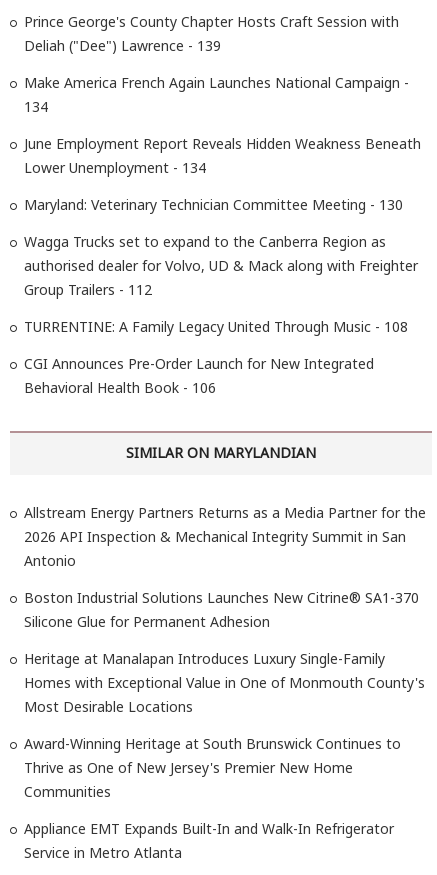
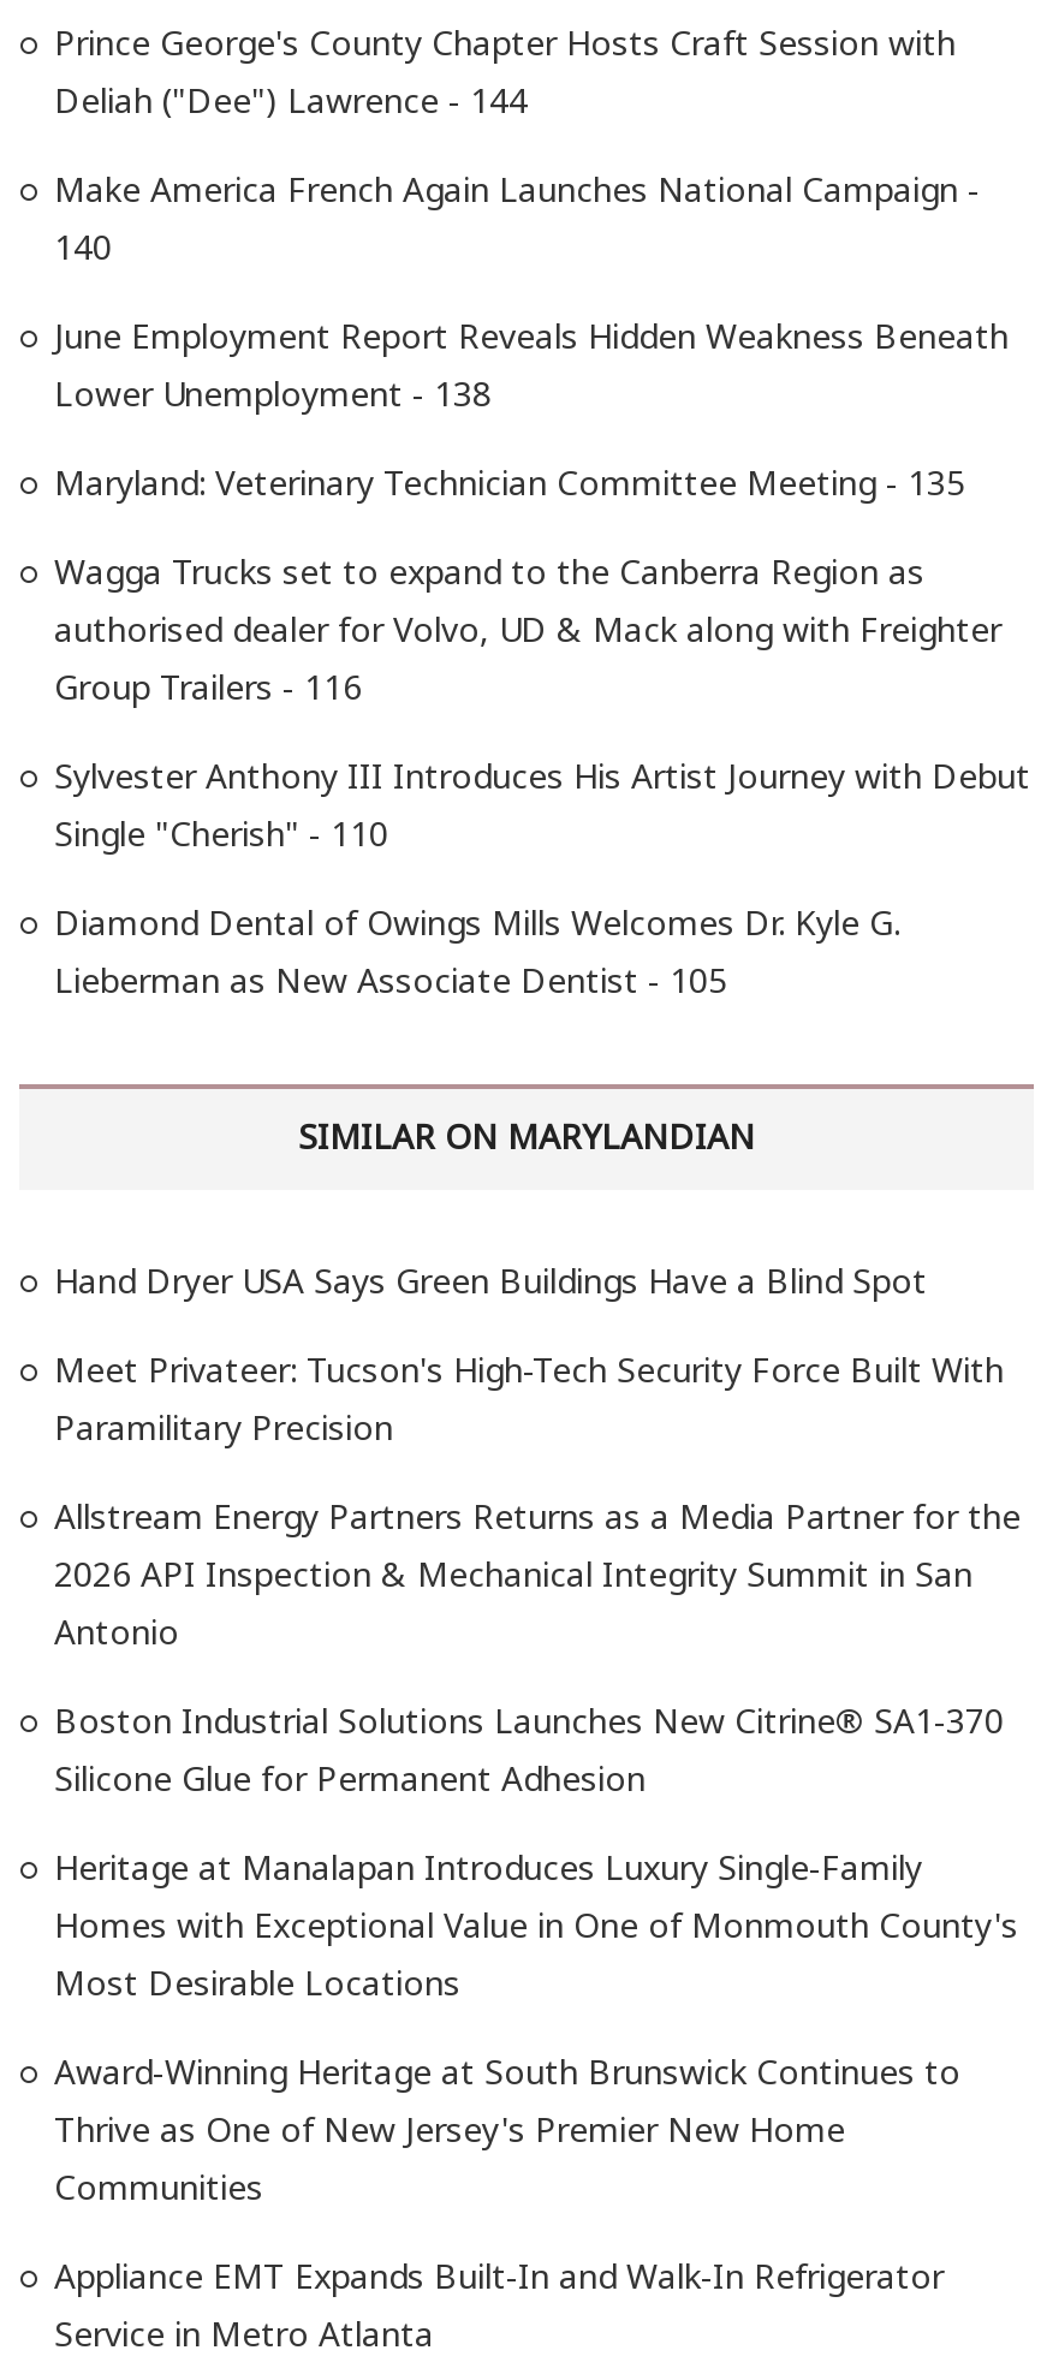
- Deliah ("Dee") Lawrence - 139
+ Deliah ("Dee") Lawrence - 144

- 134
+ 140

- Lower Unemployment - 134
+ Lower Unemployment - 138

- Maryland: Veterinary Technician Committee Meeting - 130
+ Maryland: Veterinary Technician Committee Meeting - 135

- Group Trailers - 112
+ Group Trailers - 116

- TURRENTINE: A Family Legacy United Through Music - 108
+ Sylvester Anthony III Introduces His Artist Journey with Debut
+ Single "Cherish" - 110

- CGI Announces Pre-Order Launch for New Integrated
- Behavioral Health Book - 106
+ Diamond Dental of Owings Mills Welcomes Dr. Kyle G.
+ Lieberman as New Associate Dentist - 105

+ Hand Dryer USA Says Green Buildings Have a Blind Spot
+ Meet Privateer: Tucson's High-Tech Security Force Built With
+ Paramilitary Precision
